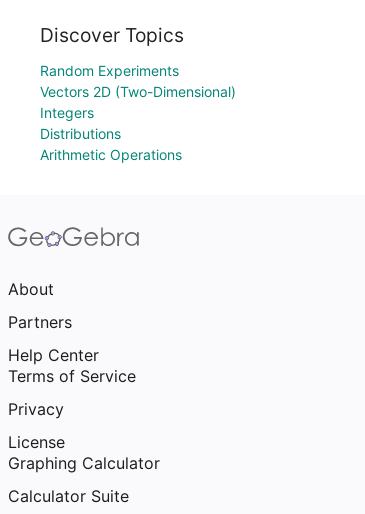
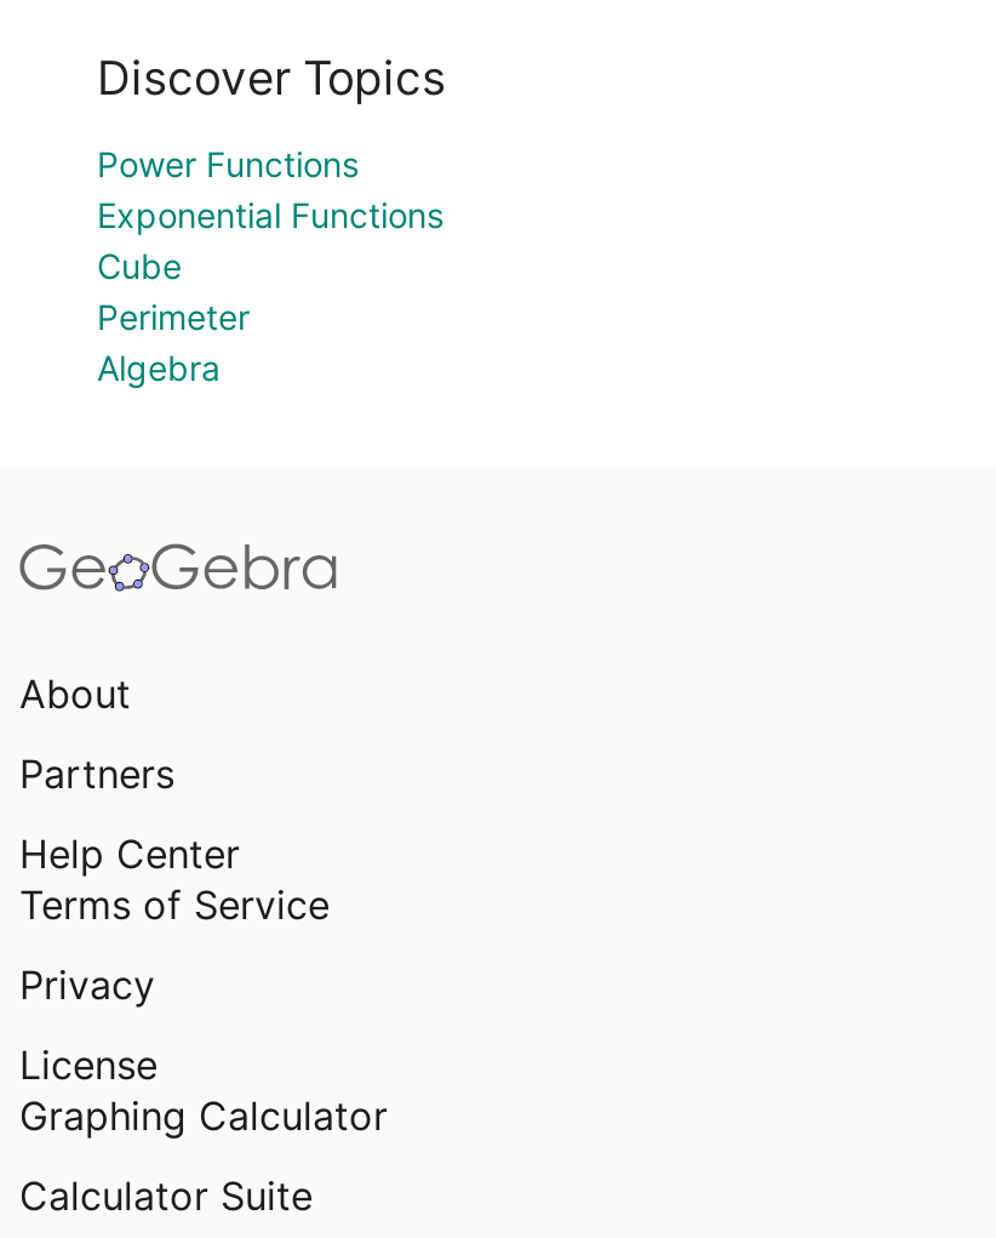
- Random Experiments
- Vectors 2D (Two-Dimensional)
- Integers
- Distributions
- Arithmetic Operations
+ Power Functions
+ Exponential Functions
+ Cube
+ Perimeter
+ Algebra
